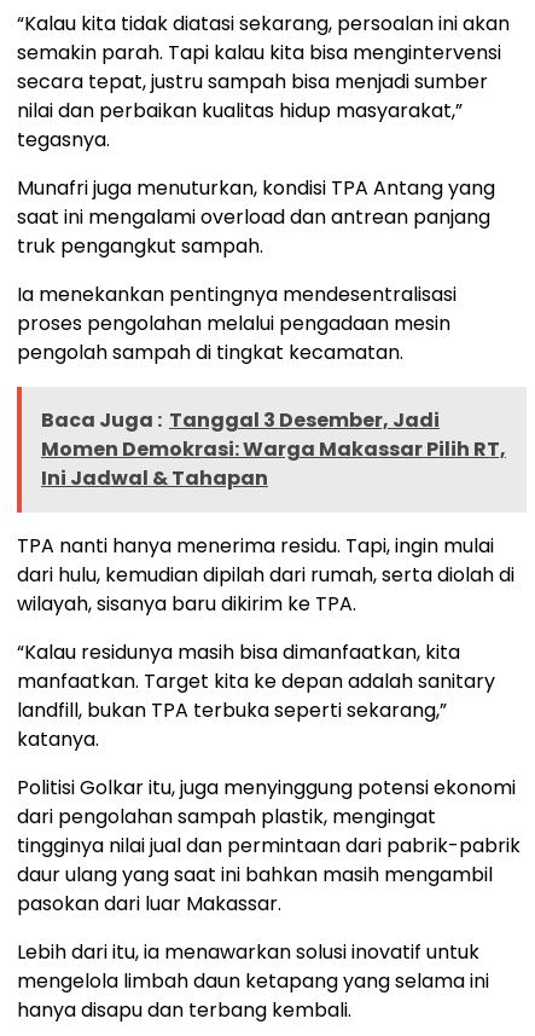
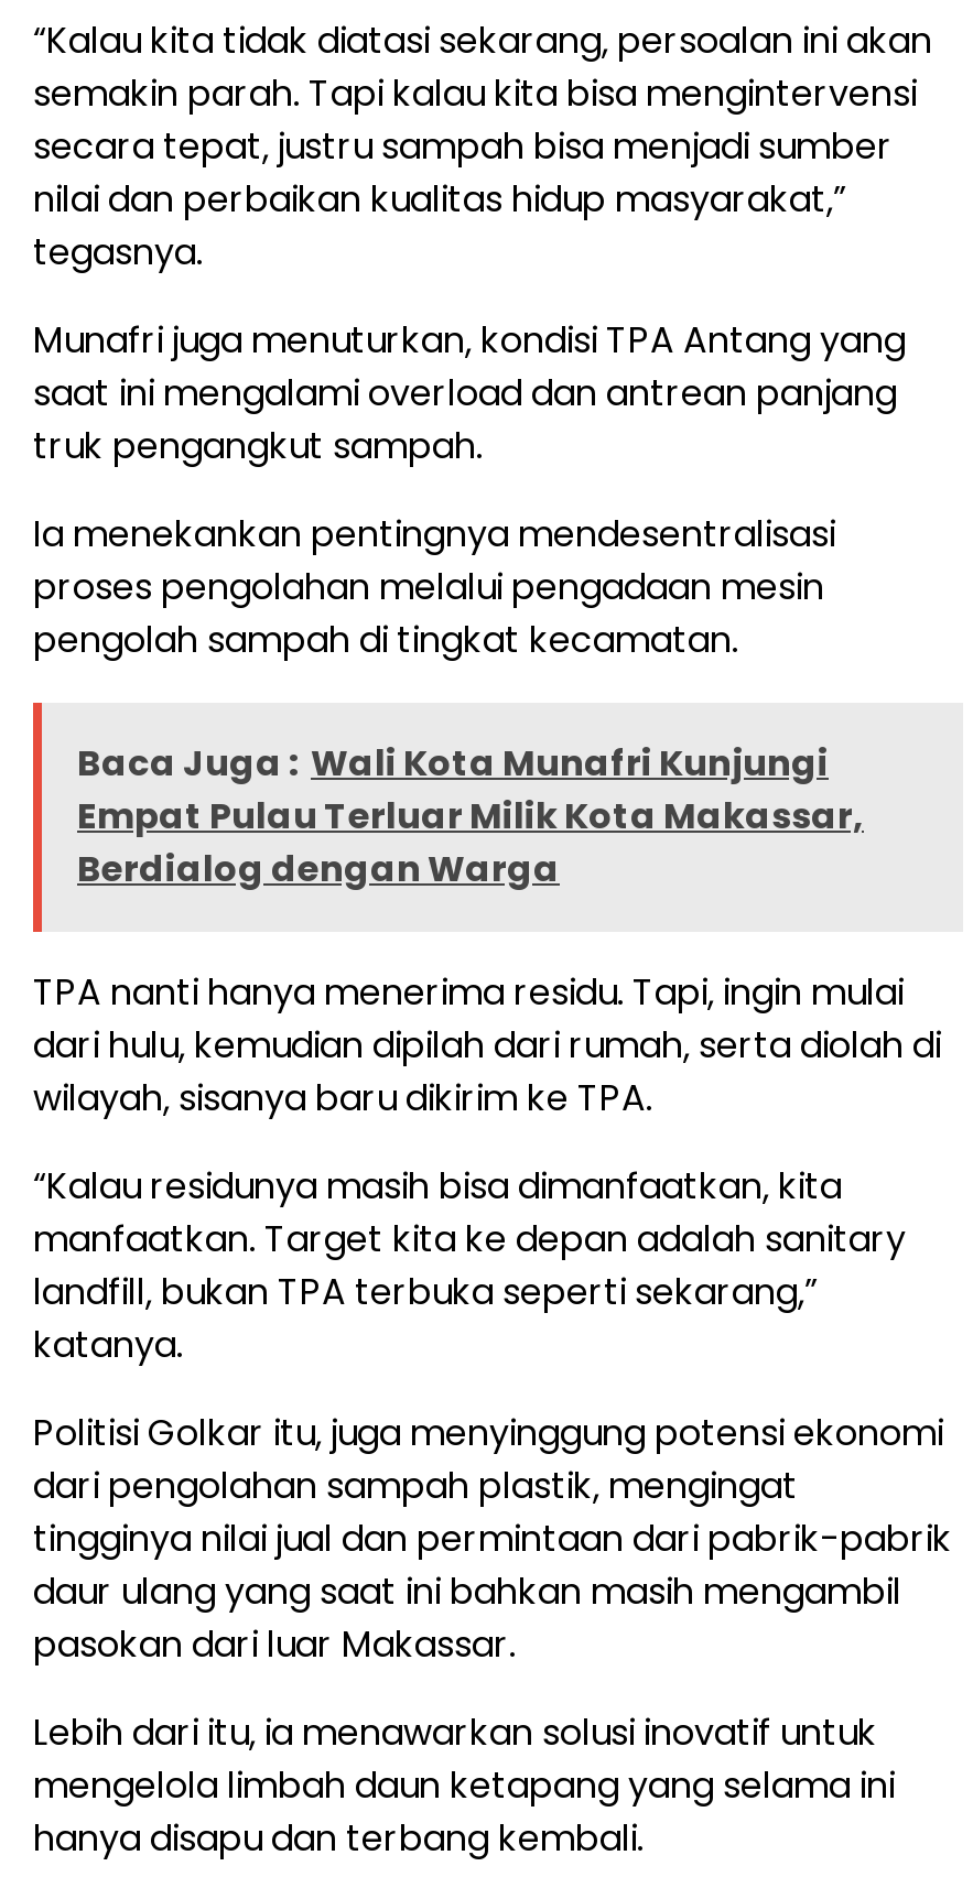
- Baca Juga : Tanggal 3 Desember, Jadi
- Momen Demokrasi: Warga Makassar Pilih RT,
- Ini Jadwal & Tahapan
+ Baca Juga : Wali Kota Munafri Kunjungi
+ Empat Pulau Terluar Milik Kota Makassar,
+ Berdialog dengan Warga
